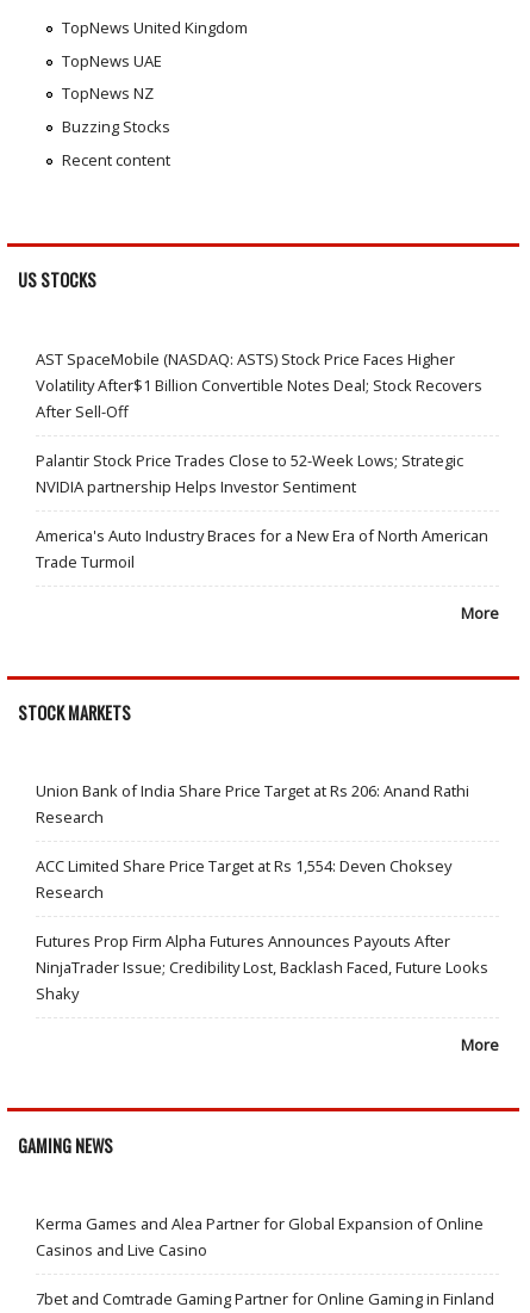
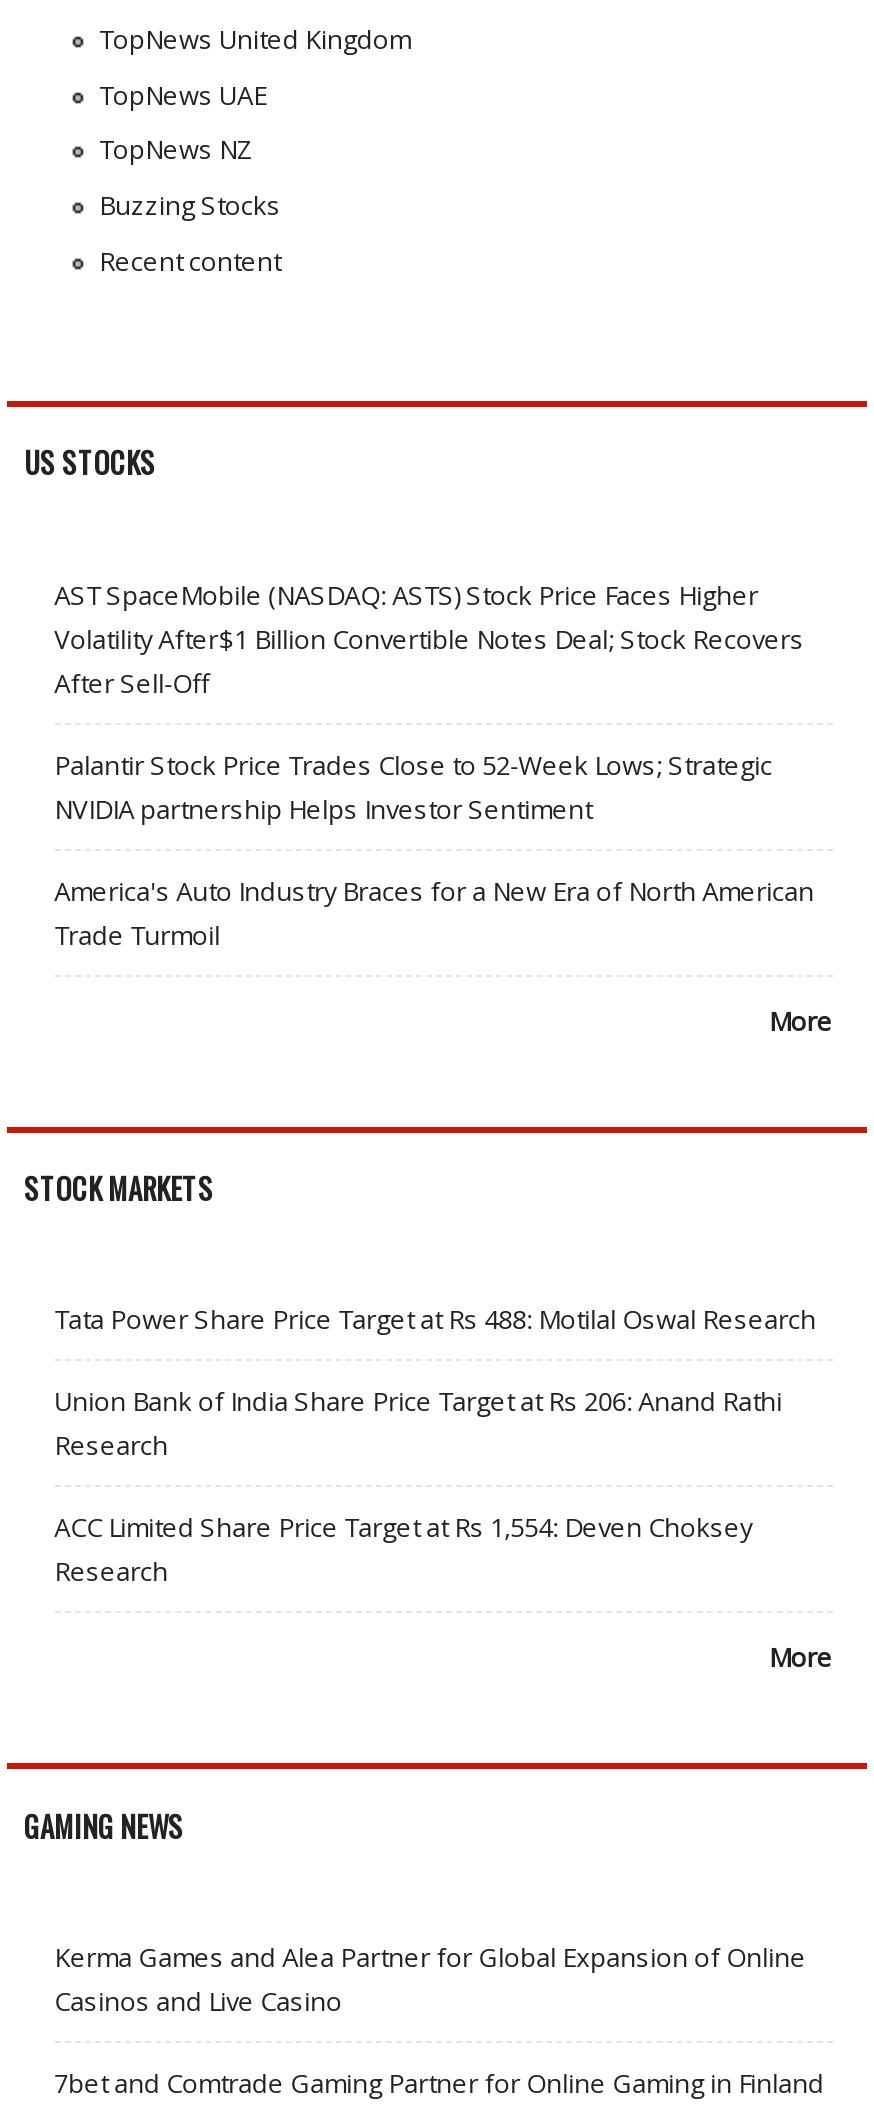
+ Tata Power Share Price Target at Rs 488: Motilal Oswal Research

moved down: Union Bank of India Share Price Target at Rs 206: Anand Rathi | Research | ACC Limited Share Price Target at Rs 1,554: Deven Choksey | Research

- Futures Prop Firm Alpha Futures Announces Payouts After
- NinjaTrader Issue; Credibility Lost, Backlash Faced, Future Looks
- Shaky
